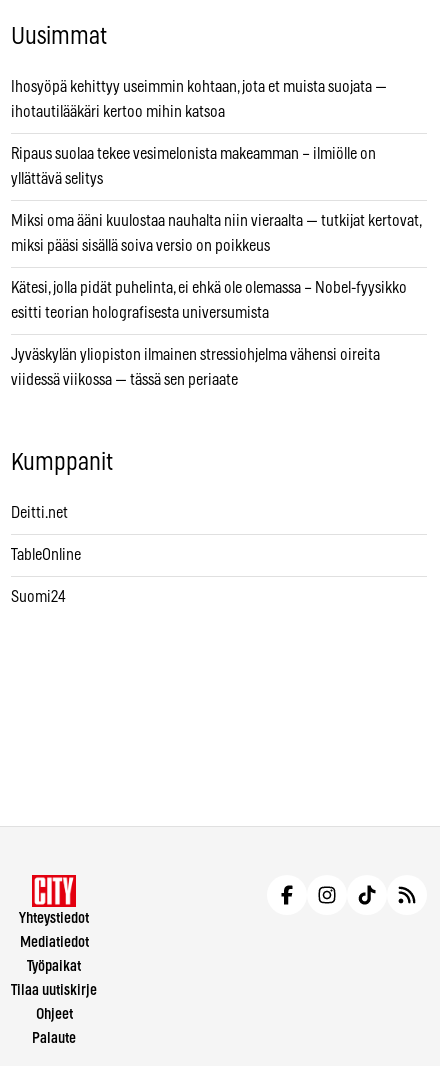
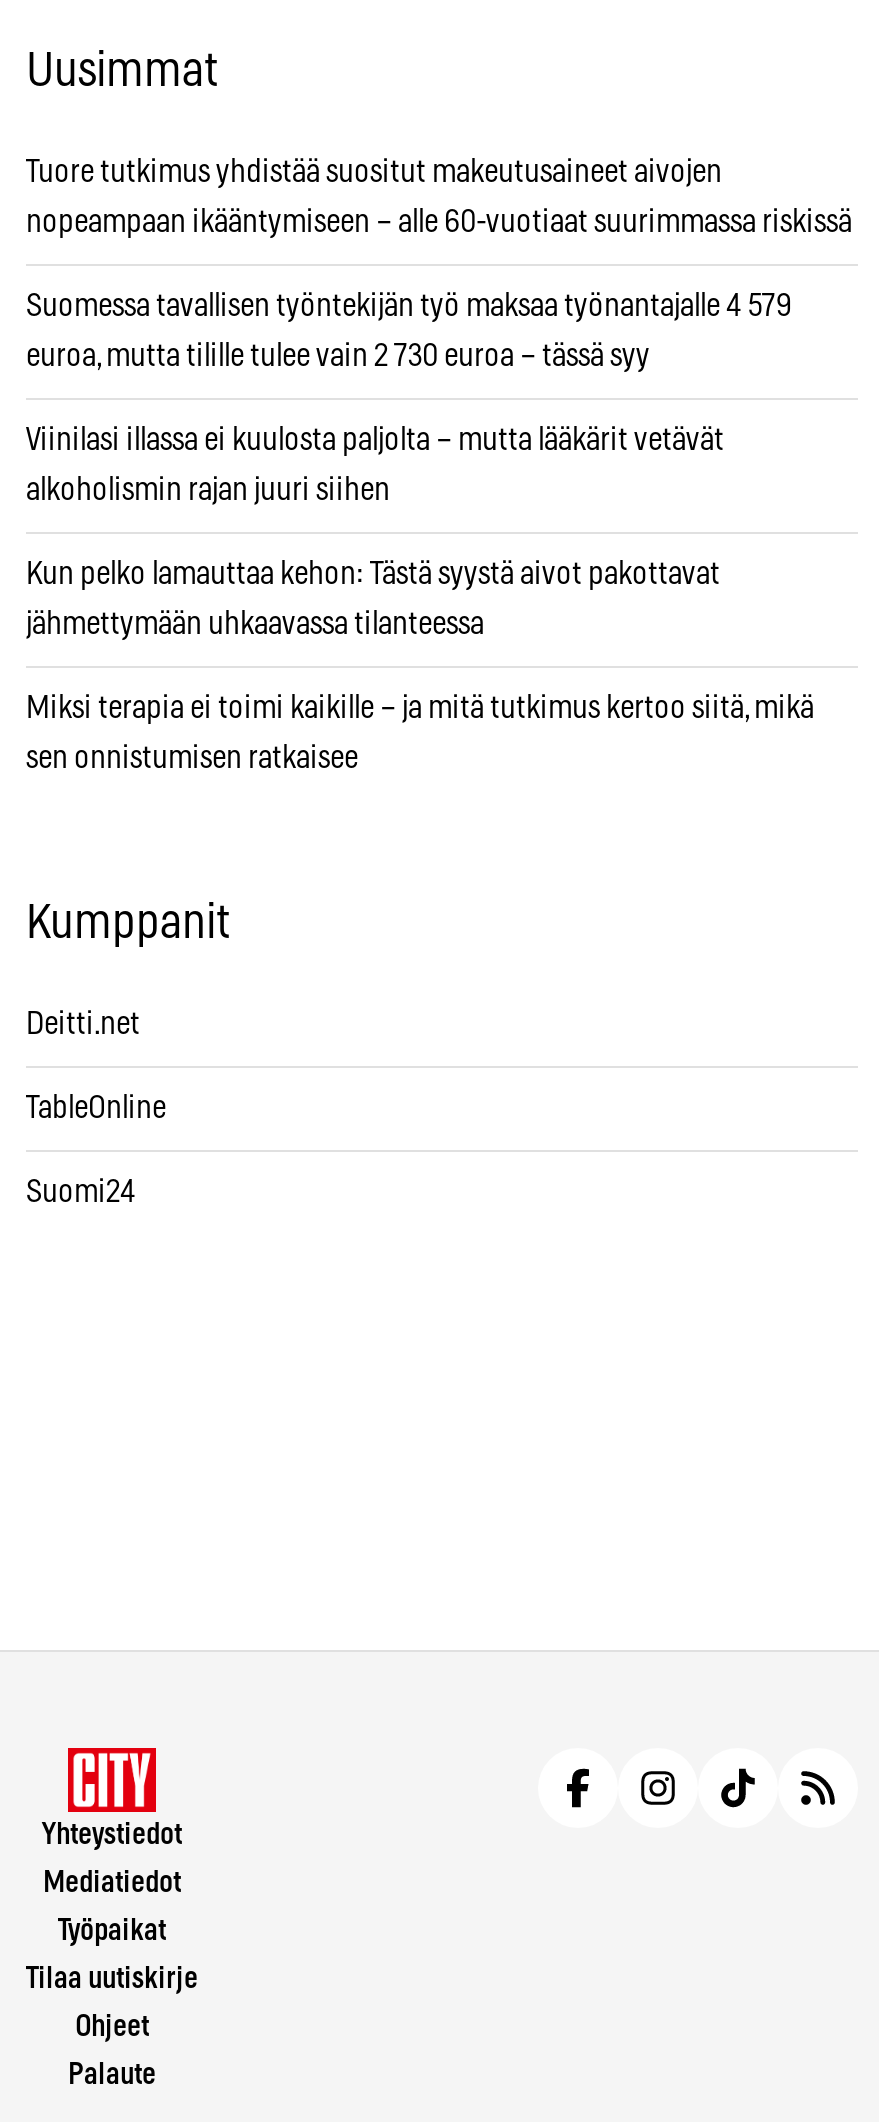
- Ihosyöpä kehittyy useimmin kohtaan, jota et muista suojata —
+ Tuore tutkimus yhdistää suositut makeutusaineet aivojen

- ihotautilääkäri kertoo mihin katsoa
+ nopeampaan ikääntymiseen – alle 60-vuotiaat suurimmassa riskissä

- Ripaus suolaa tekee vesimelonista makeamman – ilmiölle on
+ Suomessa tavallisen työntekijän työ maksaa työnantajalle 4 579

- yllättävä selitys
+ euroa, mutta tilille tulee vain 2 730 euroa – tässä syy

- Miksi oma ääni kuulostaa nauhalta niin vieraalta — tutkijat kertovat,
+ Viinilasi illassa ei kuulosta paljolta – mutta lääkärit vetävät

- miksi pääsi sisällä soiva versio on poikkeus
+ alkoholismin rajan juuri siihen

- Kätesi, jolla pidät puhelinta, ei ehkä ole olemassa – Nobel-fyysikko
+ Kun pelko lamauttaa kehon: Tästä syystä aivot pakottavat

- esitti teorian holografisesta universumista
+ jähmettymään uhkaavassa tilanteessa

- Jyväskylän yliopiston ilmainen stressiohjelma vähensi oireita
+ Miksi terapia ei toimi kaikille – ja mitä tutkimus kertoo siitä, mikä

- viidessä viikossa — tässä sen periaate
+ sen onnistumisen ratkaisee
